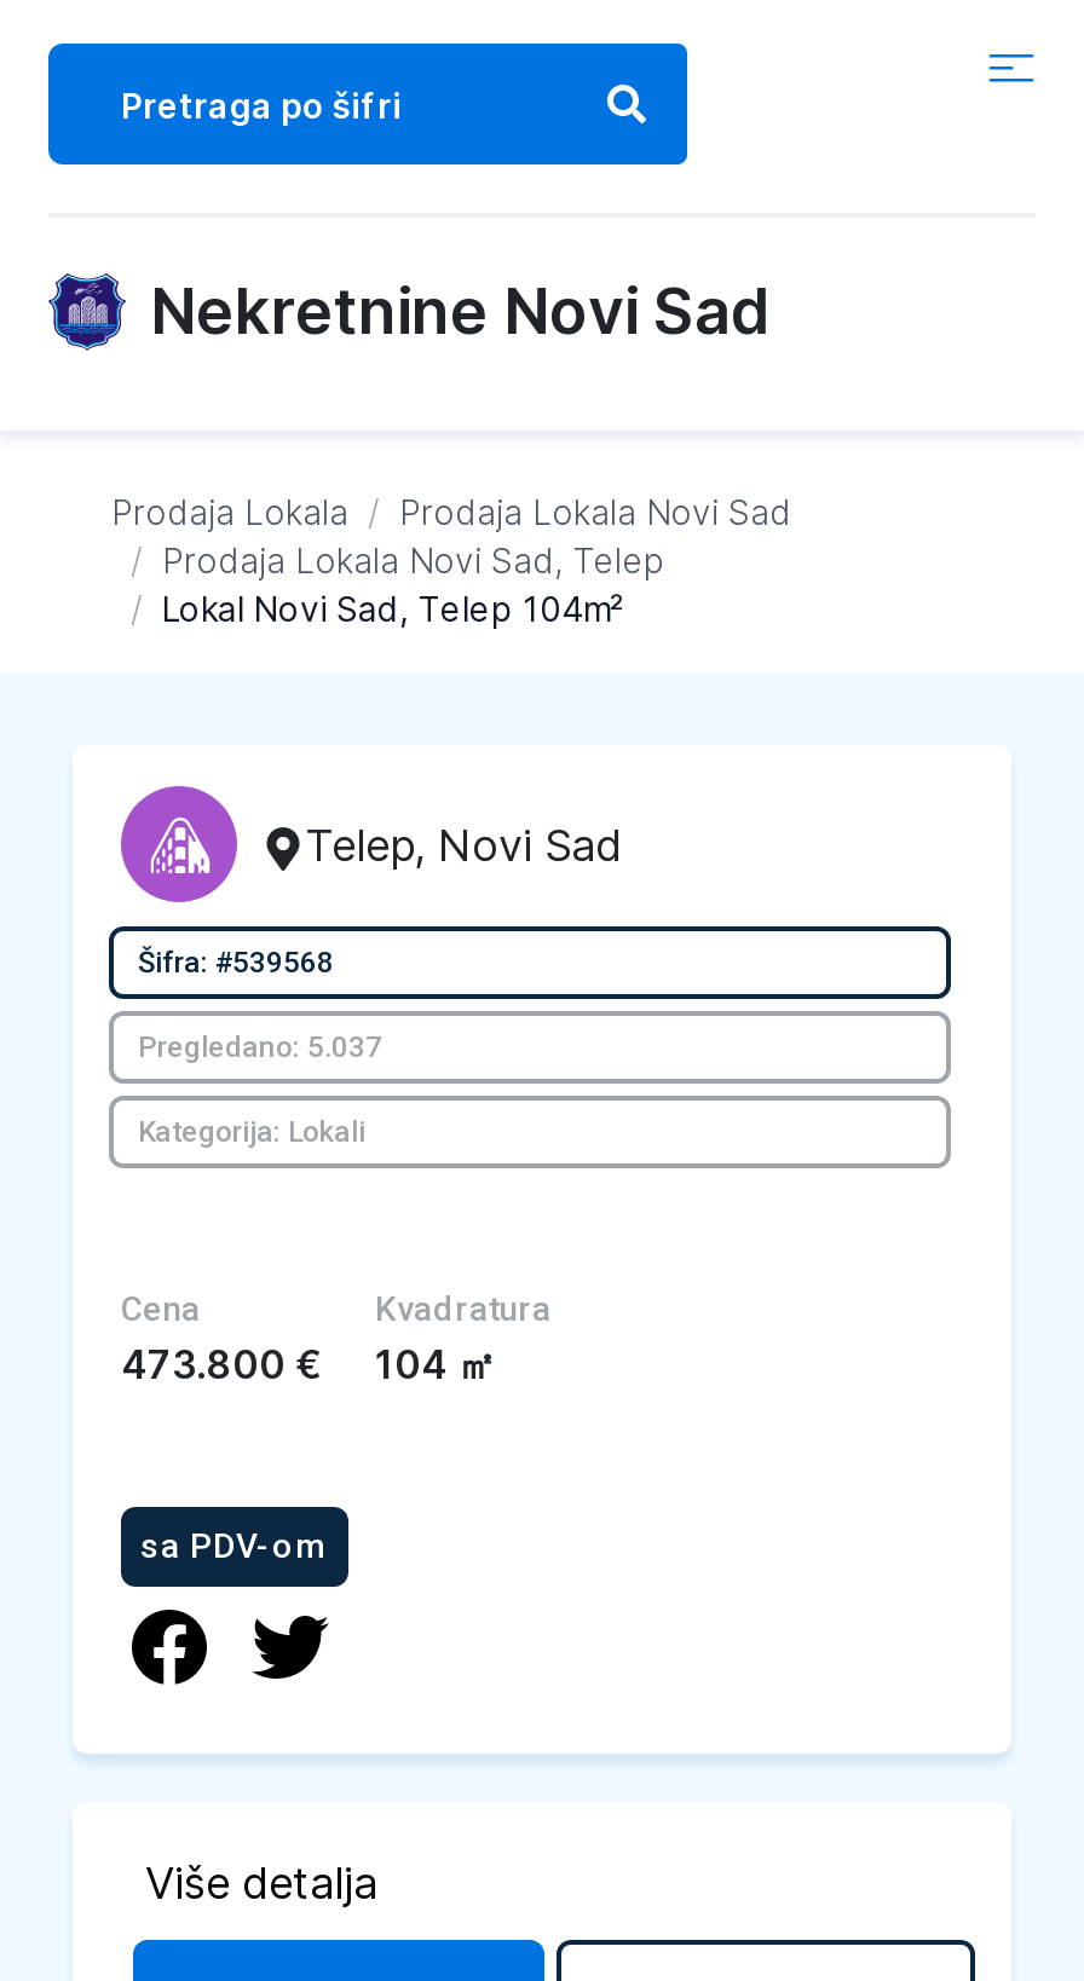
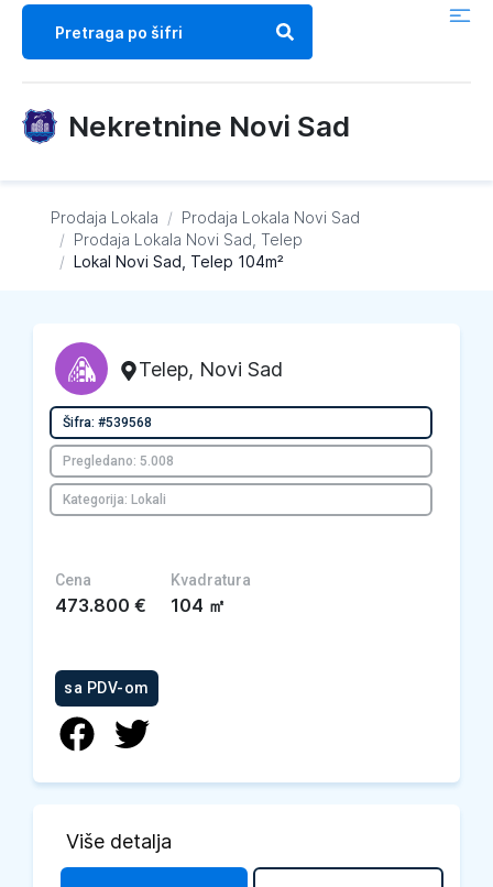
- Pregledano: 5.037
+ Pregledano: 5.008
